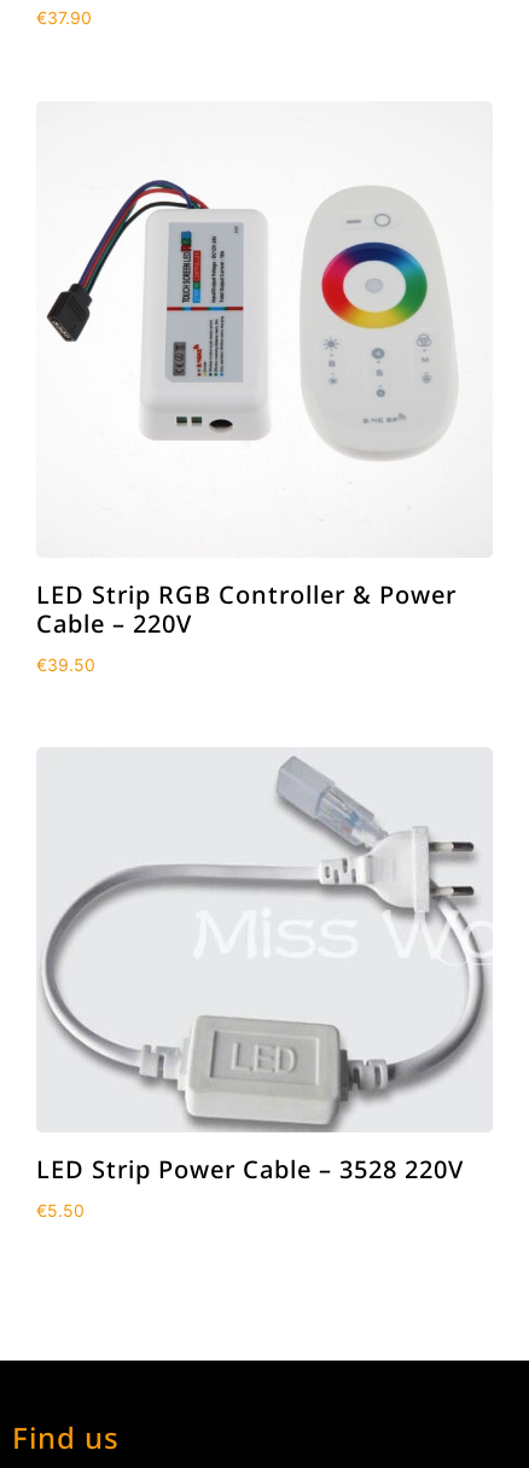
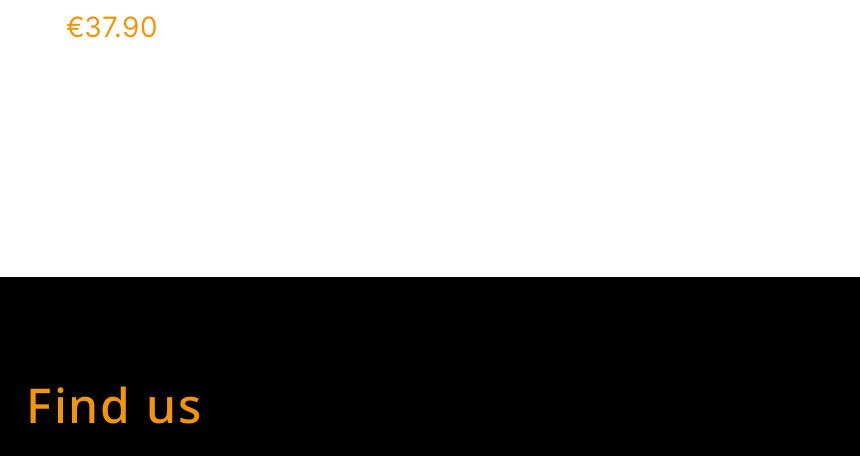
- [image]

- [image]

- LED Strip RGB Controller & Power
- Cable – 220V
- €39.50

- [image]
- LED Strip Power Cable – 3528 220V
- €5.50
